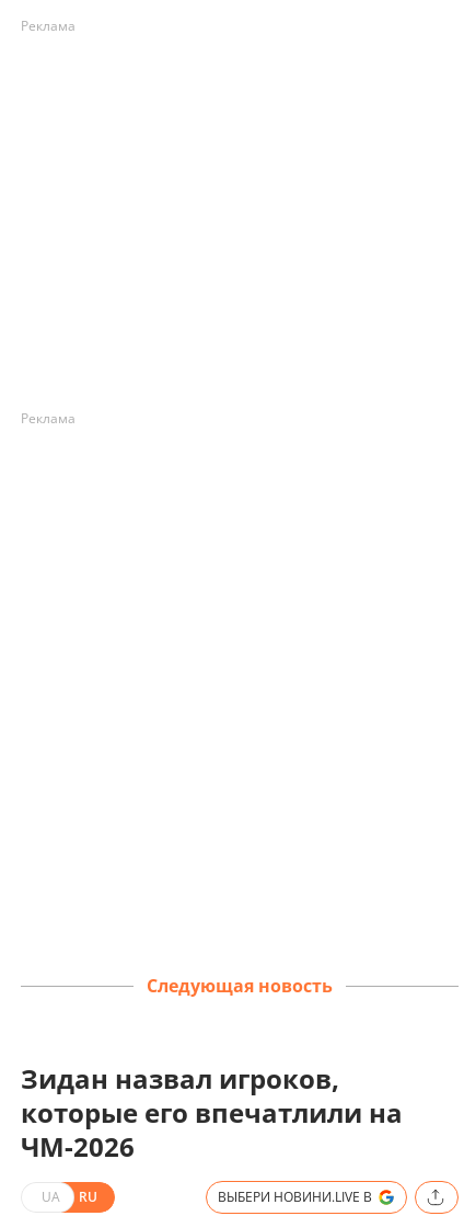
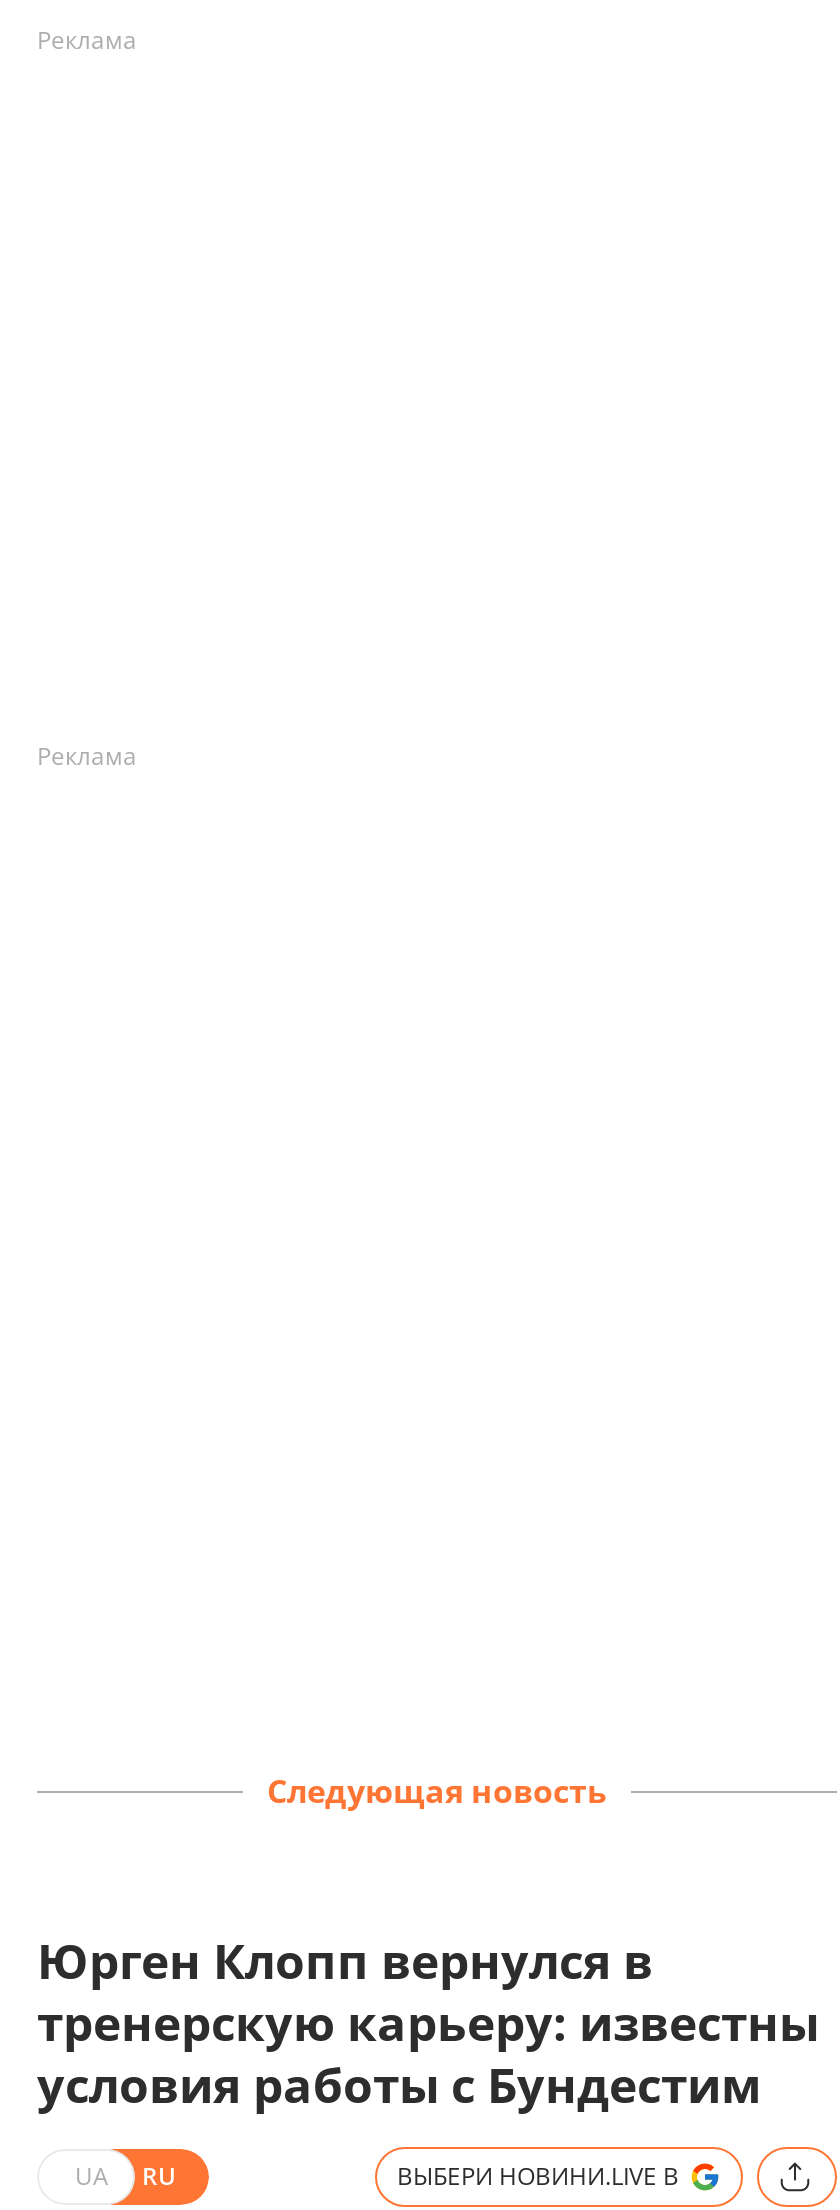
- Зидан назвал игроков,
- которые его впечатлили на
- ЧМ-2026
+ Юрген Клопп вернулся в
+ тренерскую карьеру: известны
+ условия работы с Бундестим
